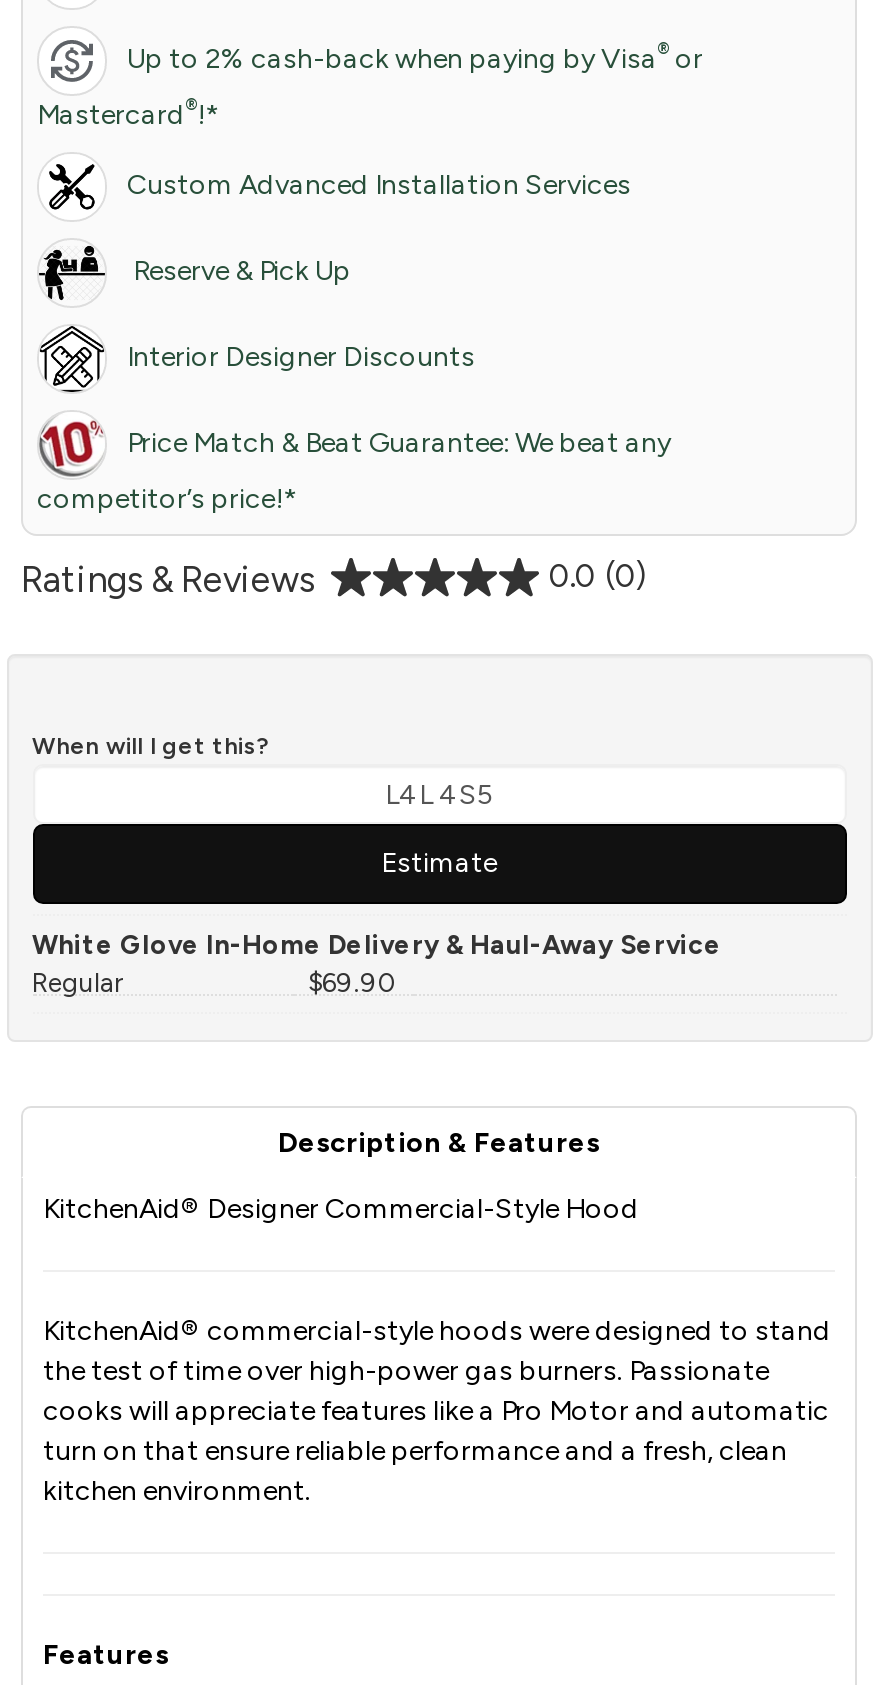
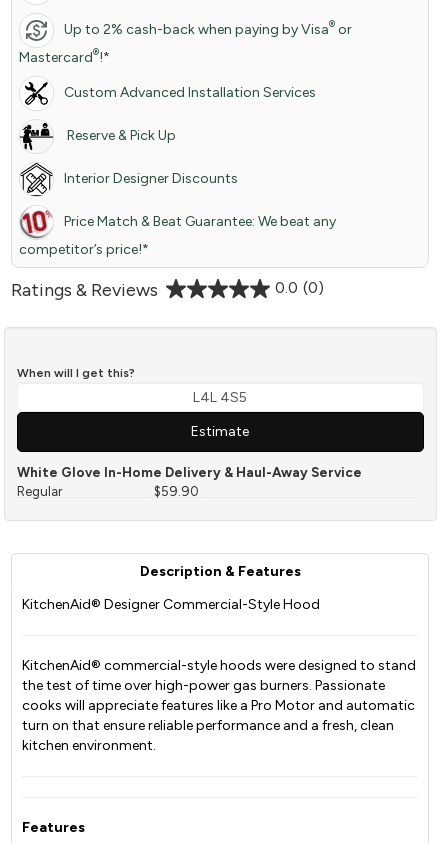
- $69.90
+ $59.90
